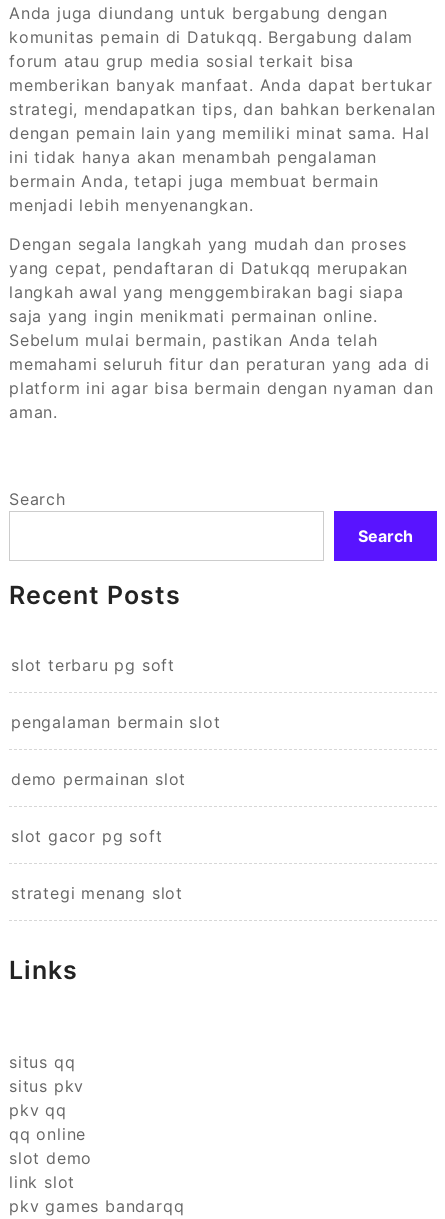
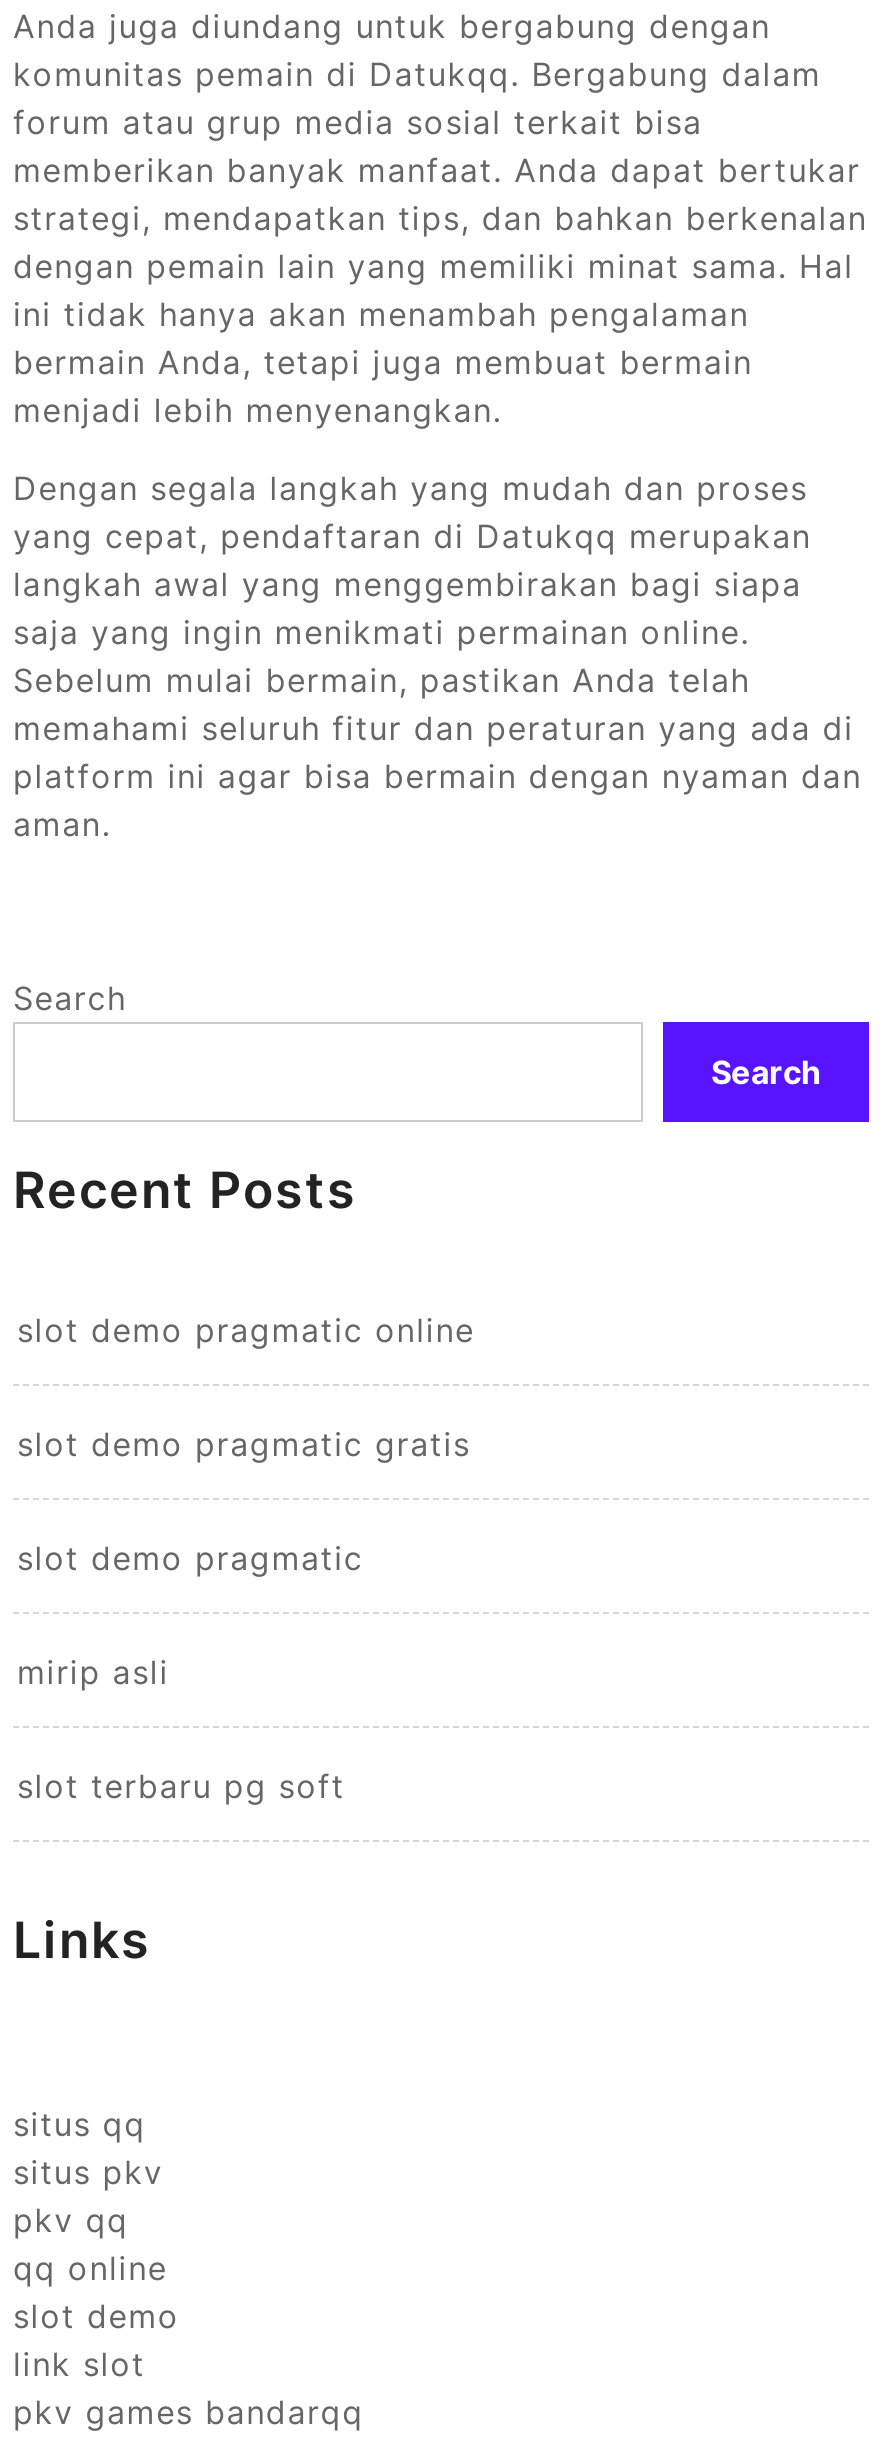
+ slot demo pragmatic online
+ slot demo pragmatic gratis
+ slot demo pragmatic
+ mirip asli

moved down: slot terbaru pg soft

- pengalaman bermain slot
- demo permainan slot
- slot gacor pg soft
- strategi menang slot
